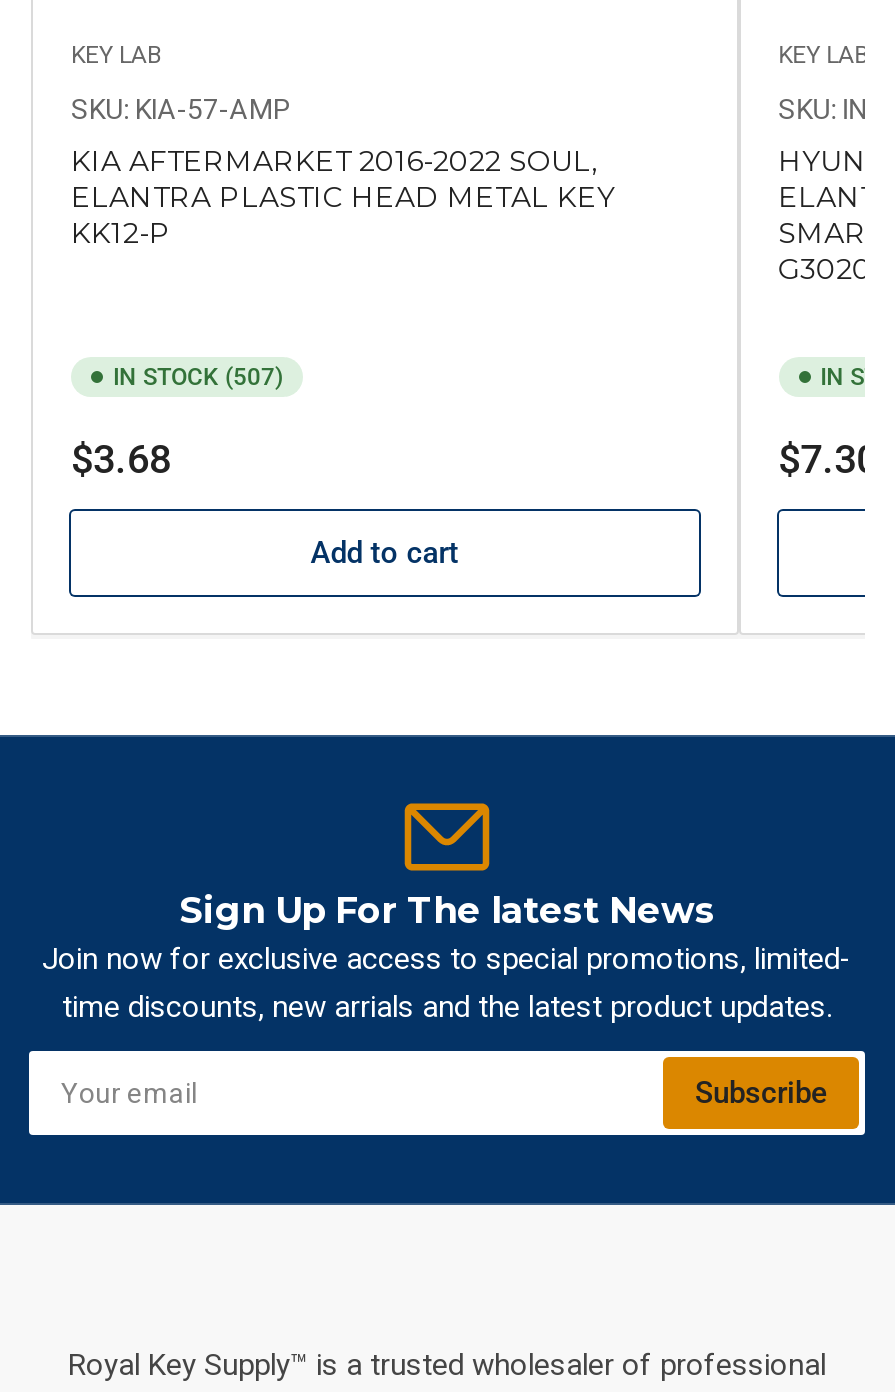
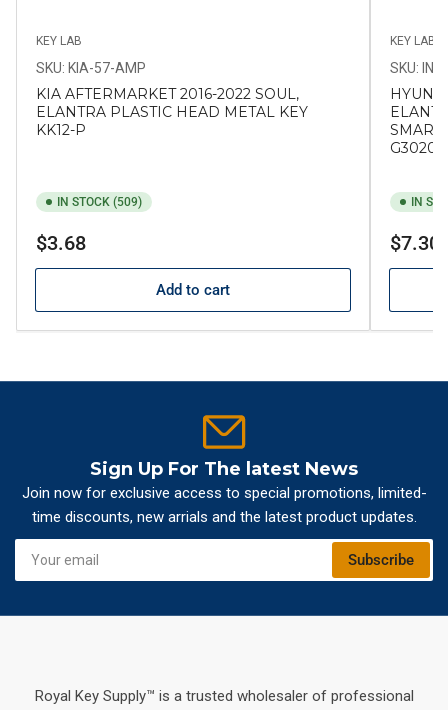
- IN STOCK (507)
+ IN STOCK (509)
